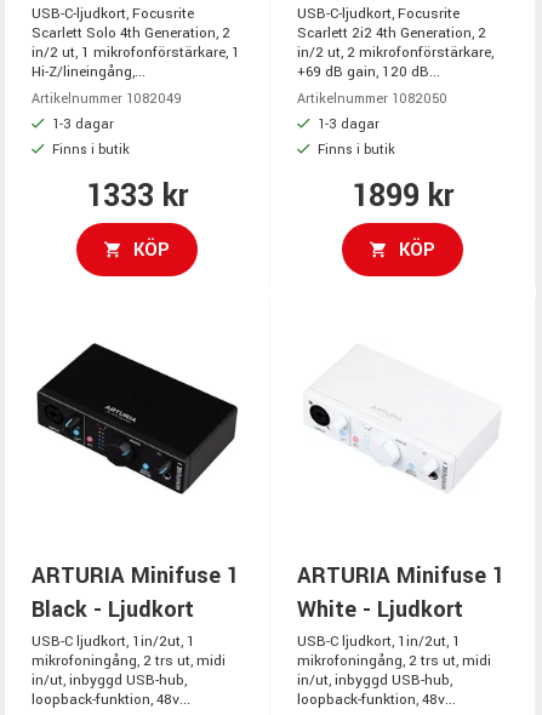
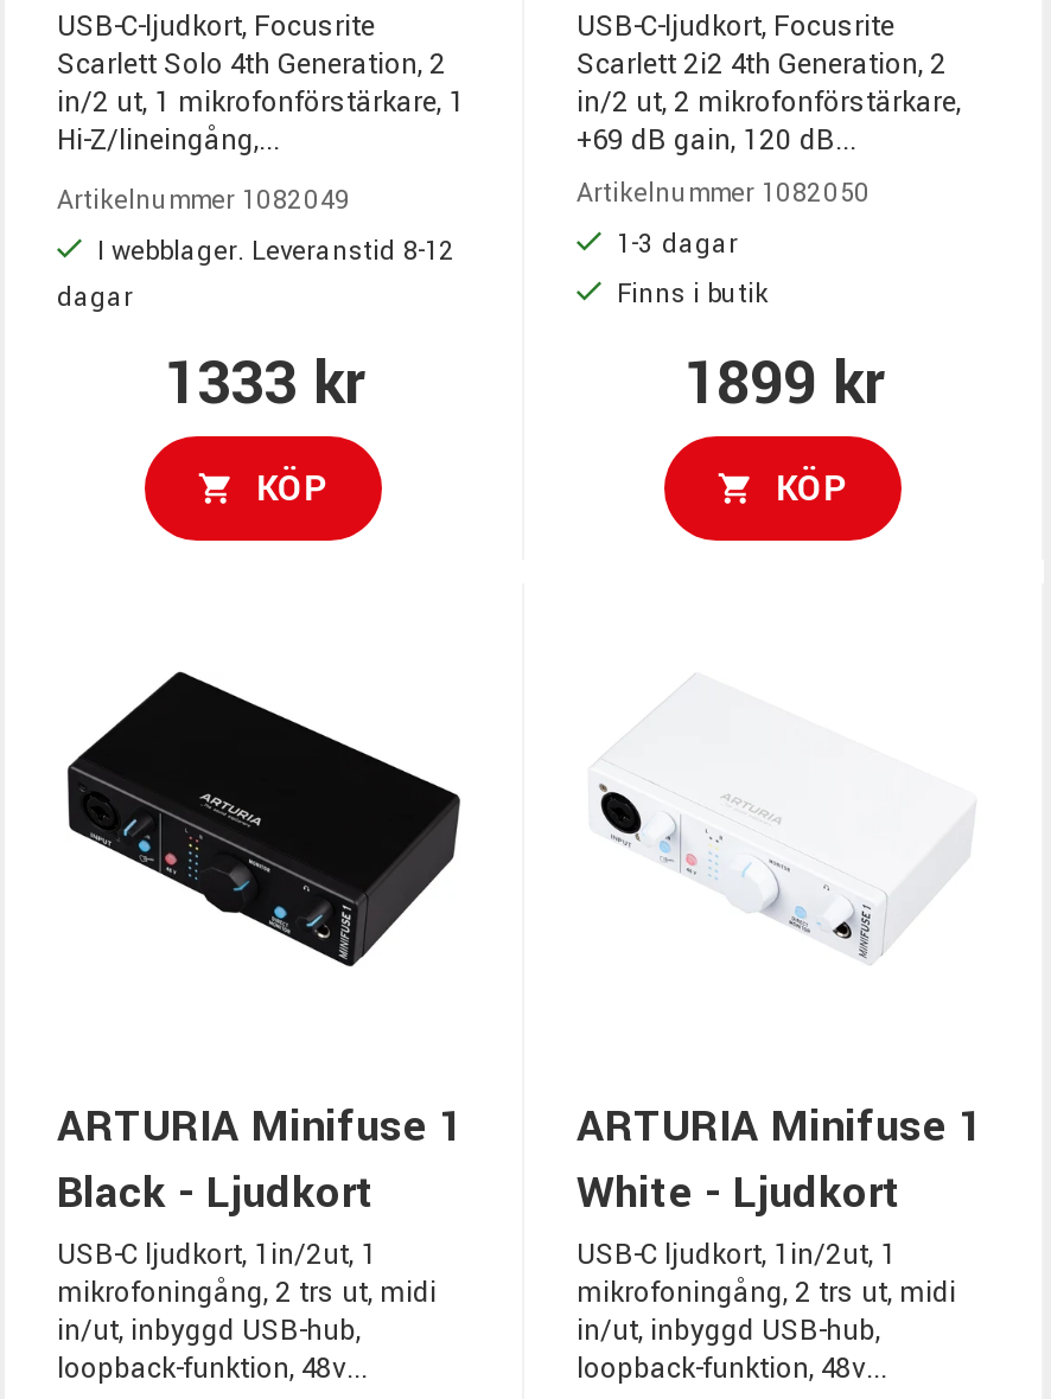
- 1-3 dagar
- Finns i butik
+ I webblager. Leveranstid 8-12
+ dagar
